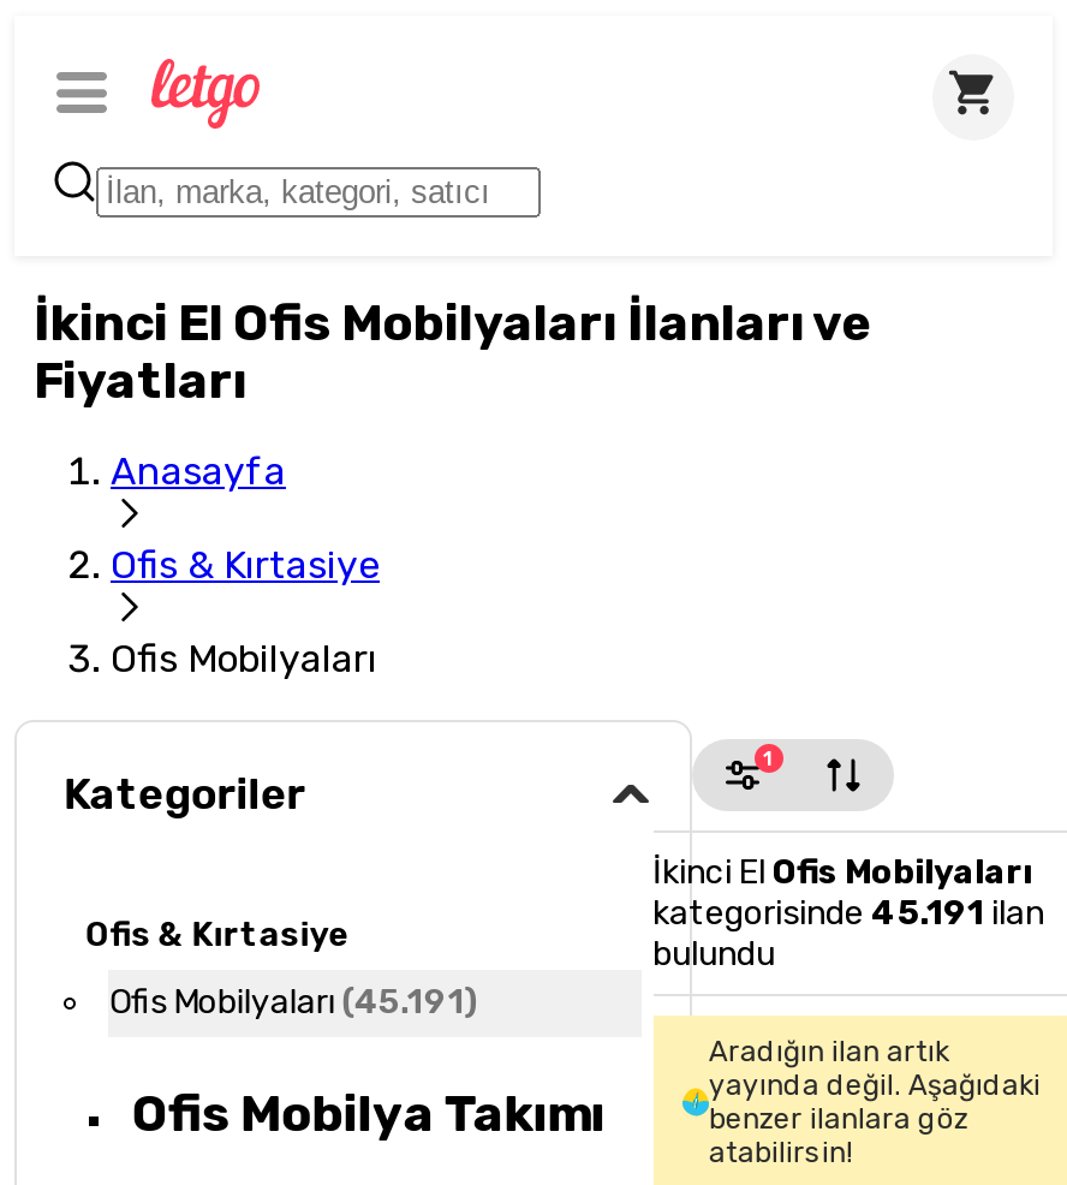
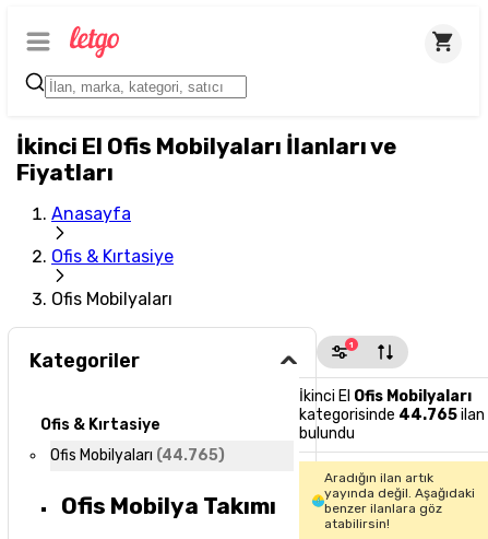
- kategorisinde 45.191 ilan
+ kategorisinde 44.765 ilan

- Ofis Mobilyaları (45.191)
+ Ofis Mobilyaları (44.765)
